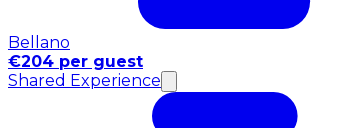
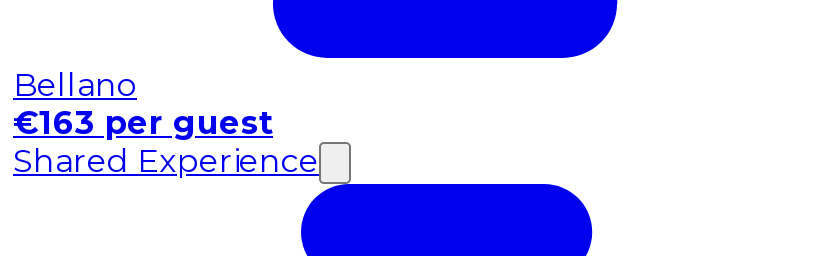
- €204 per guest
+ €163 per guest
